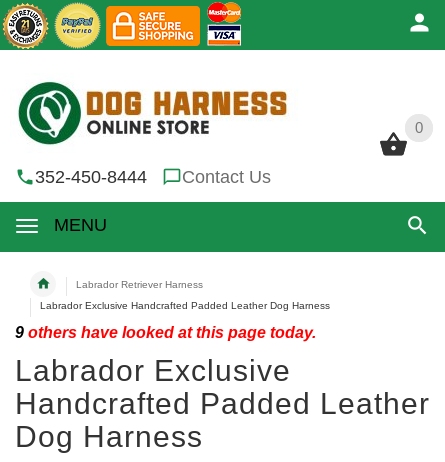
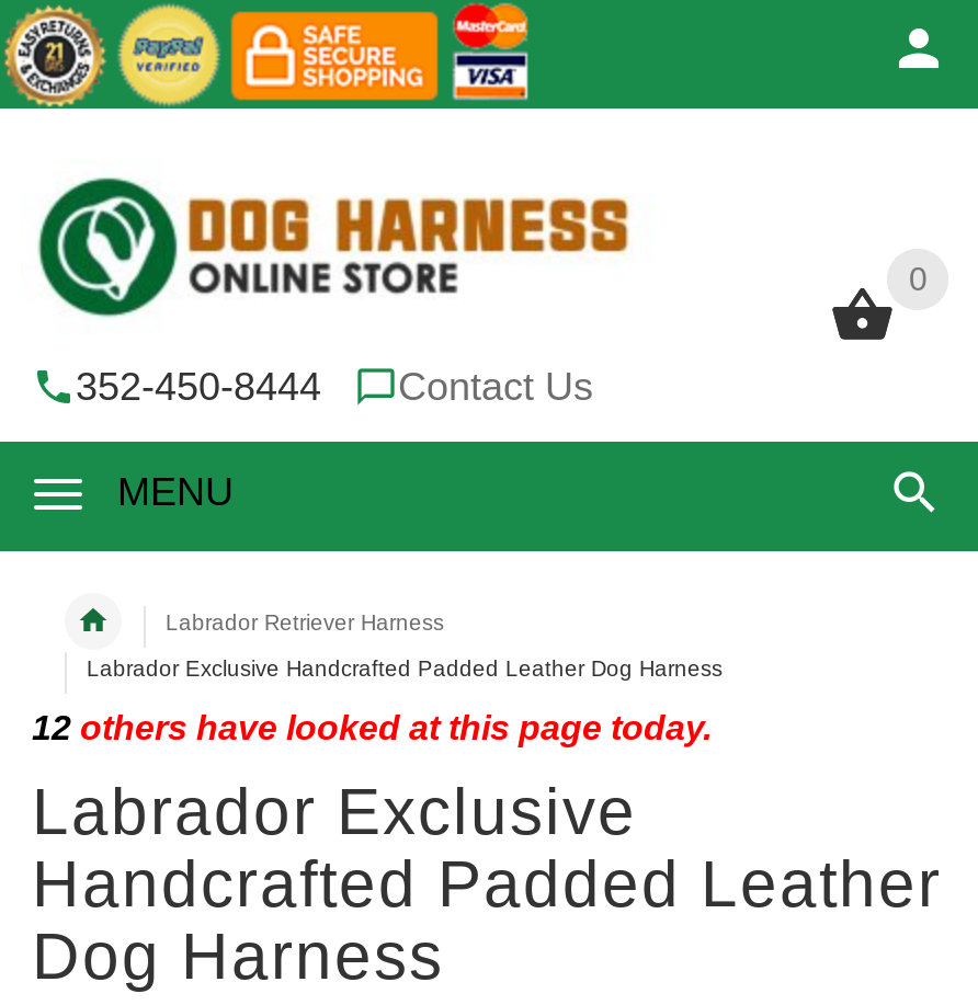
- 9 others have looked at this page today.
+ 12 others have looked at this page today.
